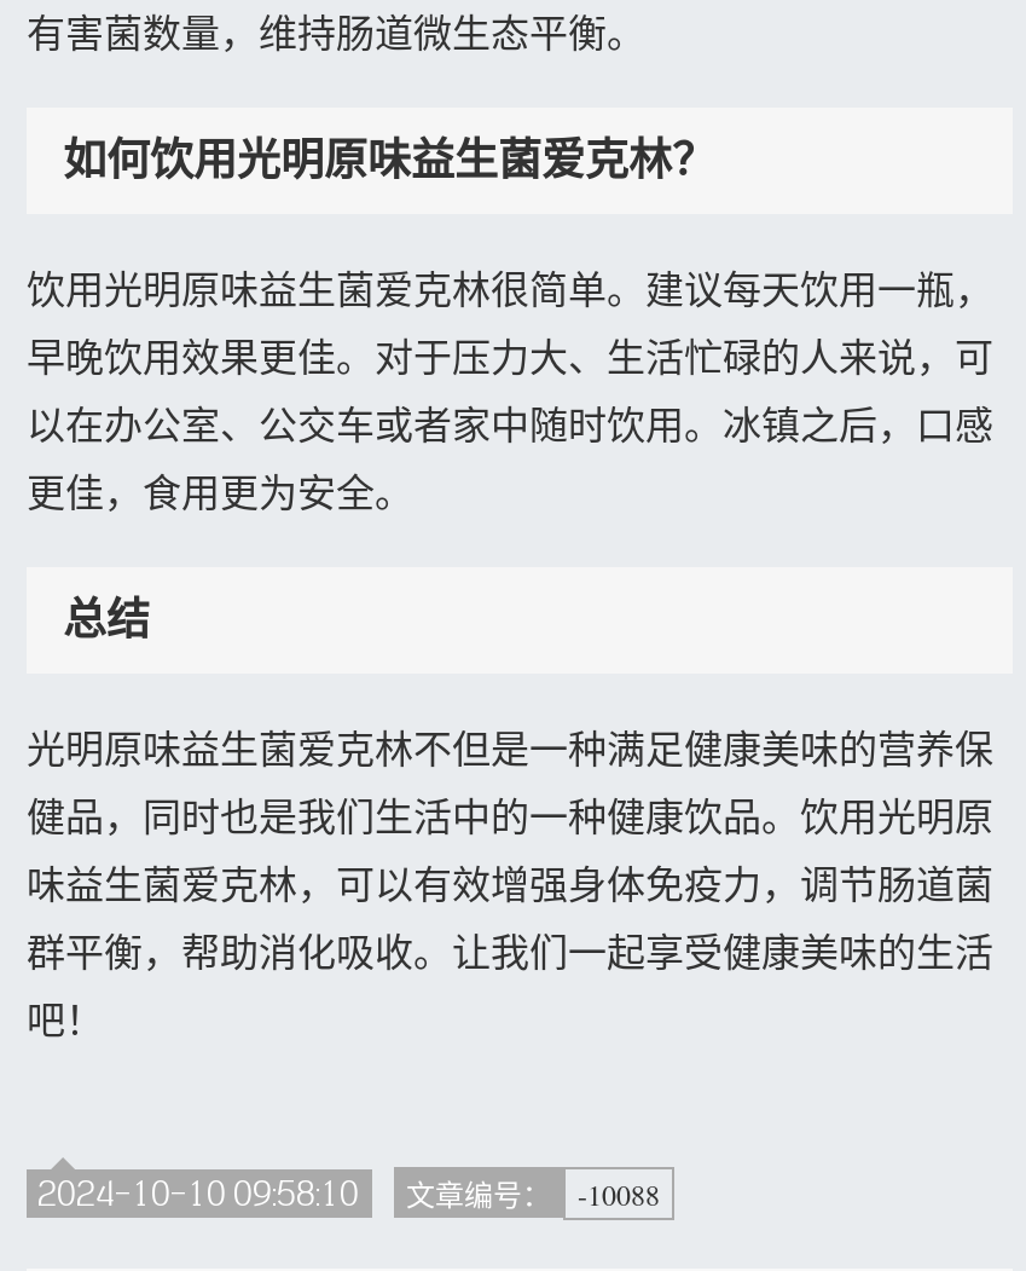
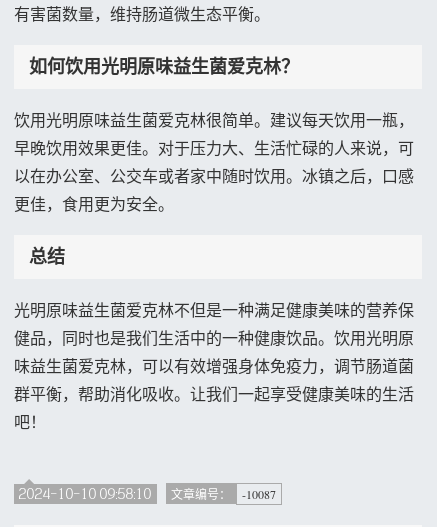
- 2024-10-10 09:58:10 文章编号： -10088
+ 2024-10-10 09:58:10 文章编号： -10087
